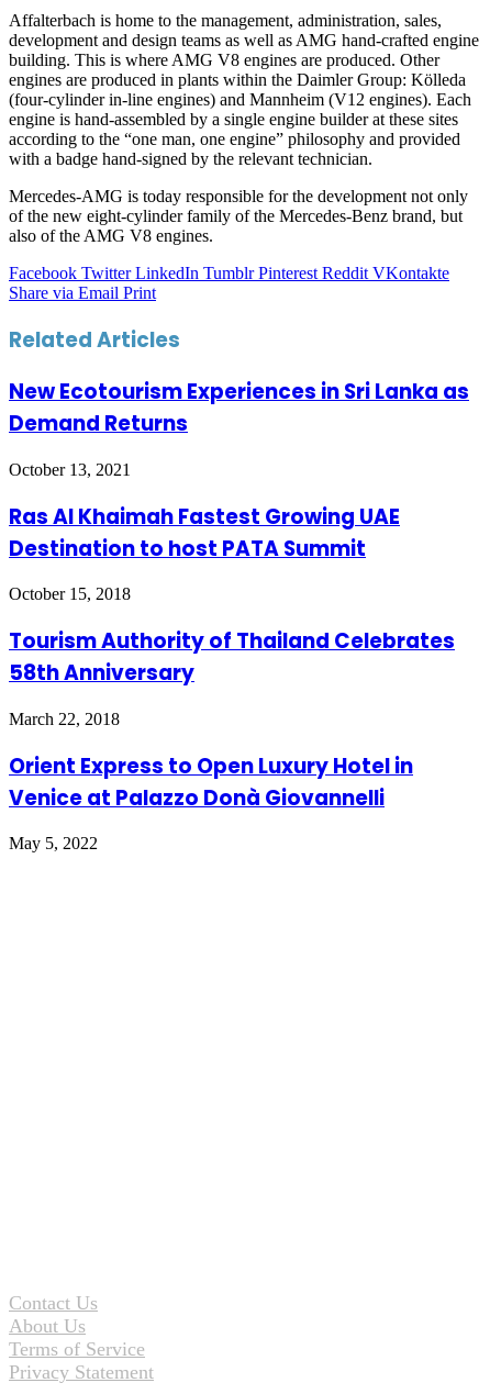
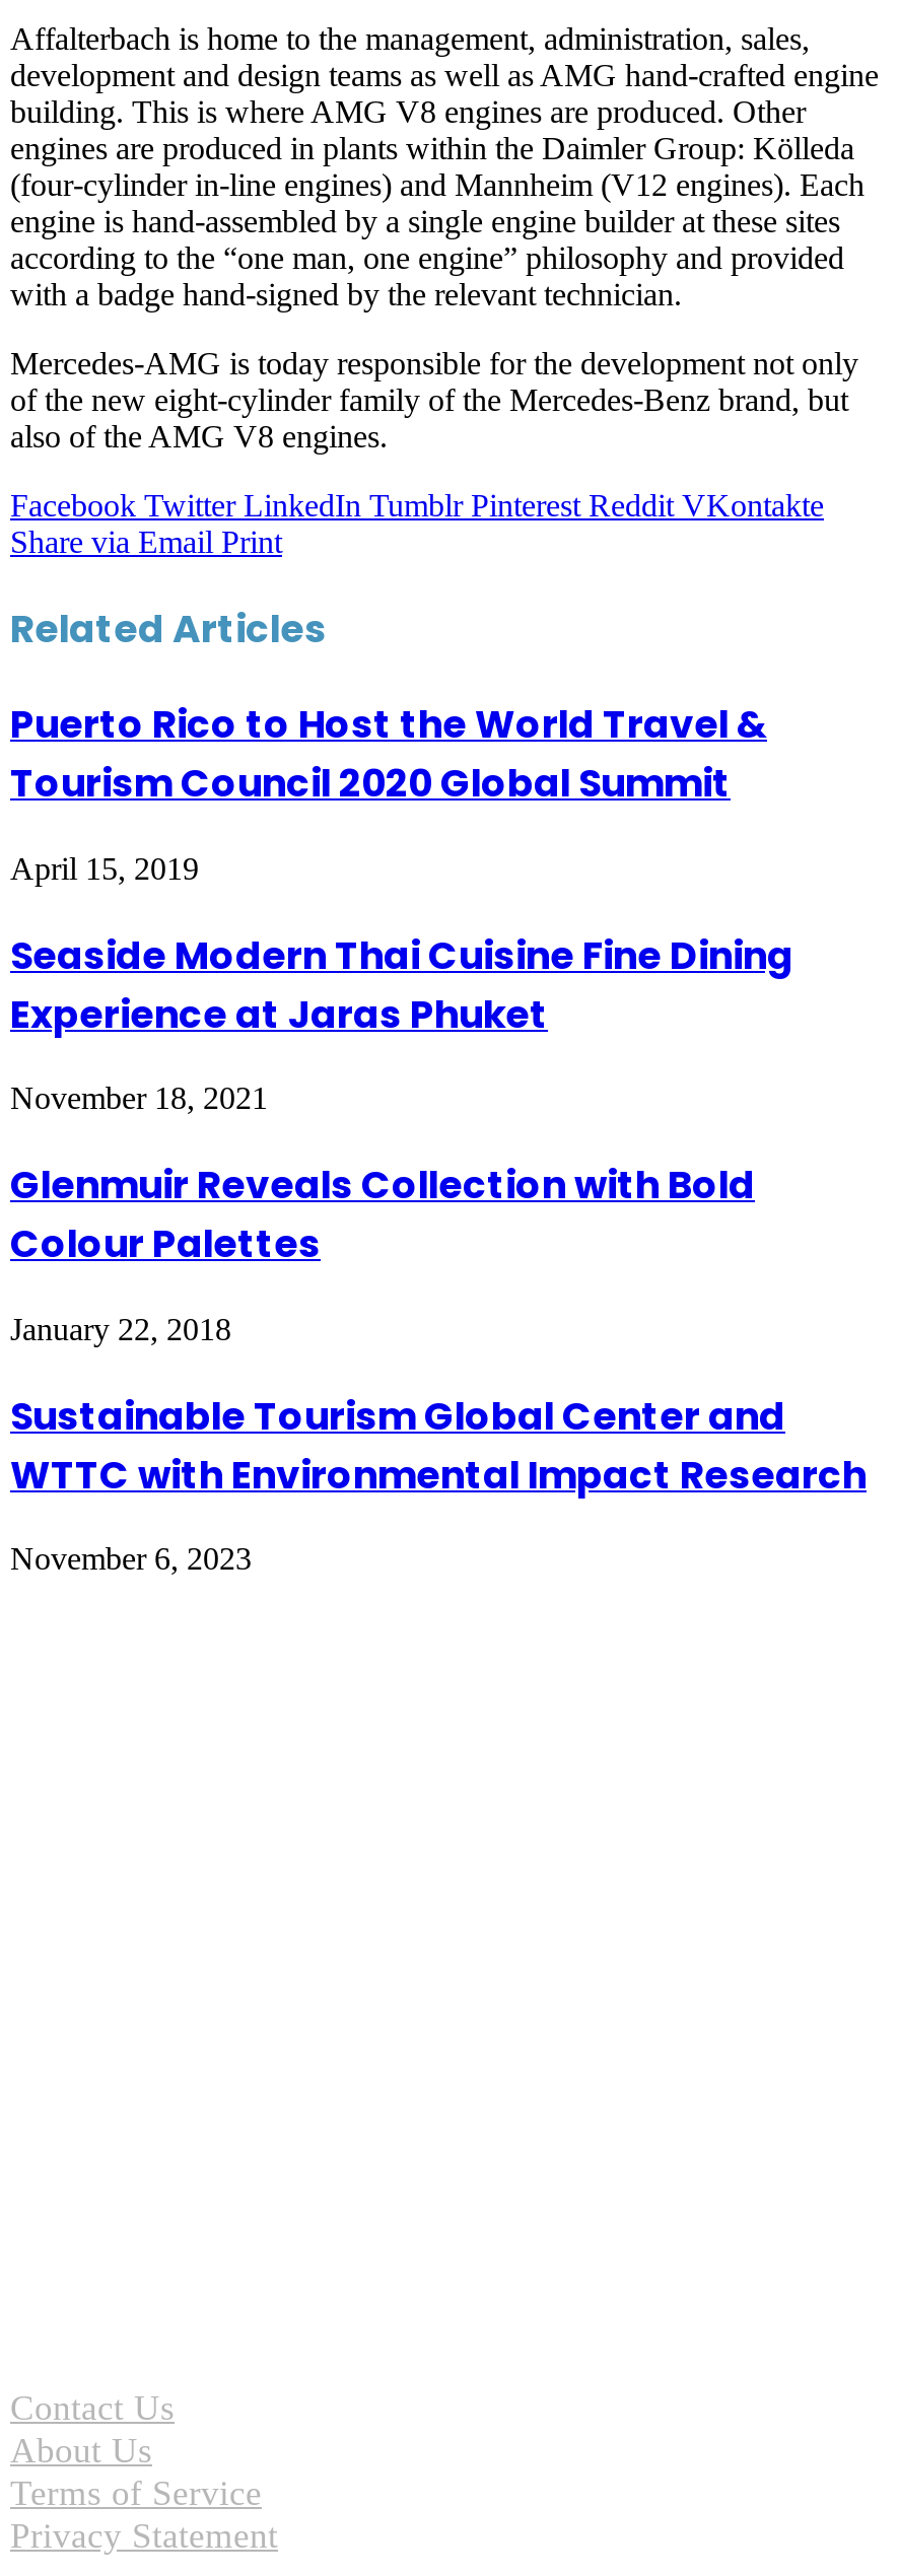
- New Ecotourism Experiences in Sri Lanka as
- Demand Returns
+ Puerto Rico to Host the World Travel &
+ Tourism Council 2020 Global Summit

- October 13, 2021
+ April 15, 2019

- Ras Al Khaimah Fastest Growing UAE
- Destination to host PATA Summit
+ Seaside Modern Thai Cuisine Fine Dining
+ Experience at Jaras Phuket

- October 15, 2018
+ November 18, 2021

- Tourism Authority of Thailand Celebrates
- 58th Anniversary
+ Glenmuir Reveals Collection with Bold
+ Colour Palettes

- March 22, 2018
+ January 22, 2018

- Orient Express to Open Luxury Hotel in
- Venice at Palazzo Donà Giovannelli
+ Sustainable Tourism Global Center and
+ WTTC with Environmental Impact Research

- May 5, 2022
+ November 6, 2023
